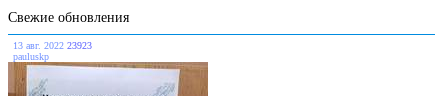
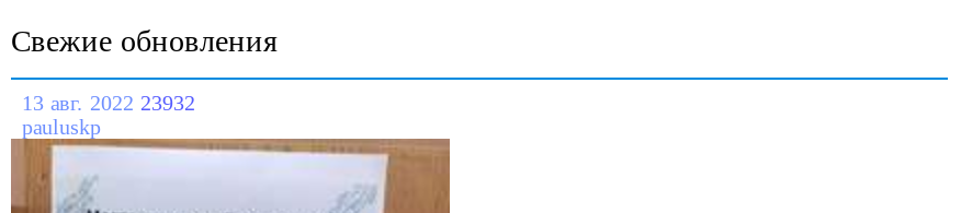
- 13 авг. 2022 23923
+ 13 авг. 2022 23932
